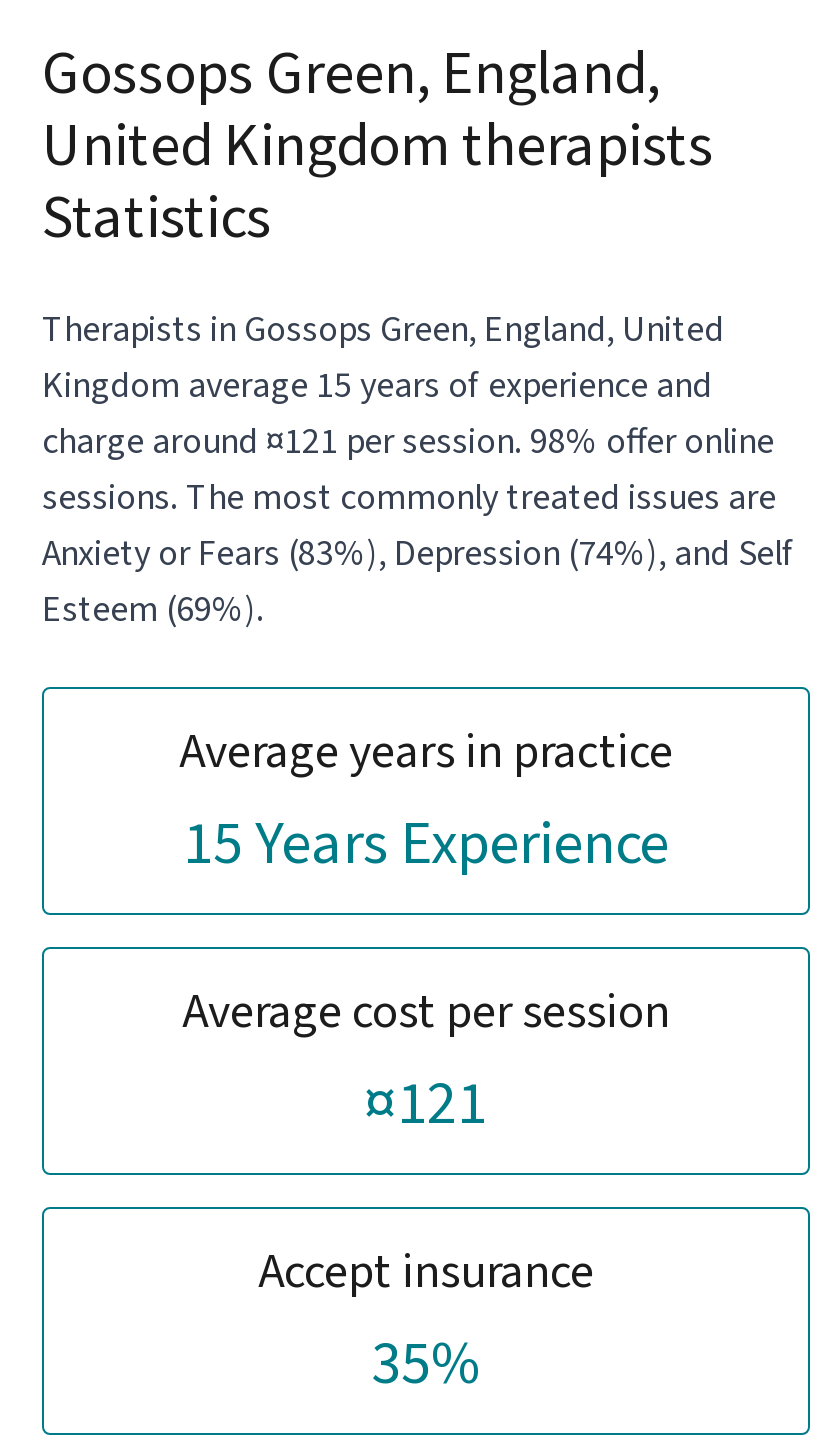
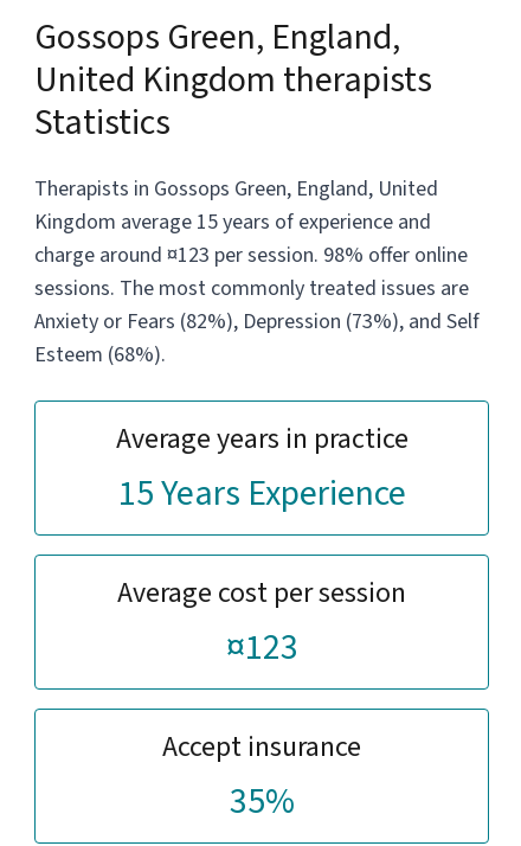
- charge around ¤121 per session. 98% offer online
+ charge around ¤123 per session. 98% offer online

- Anxiety or Fears (83%), Depression (74%), and Self
+ Anxiety or Fears (82%), Depression (73%), and Self

- Esteem (69%).
+ Esteem (68%).

- ¤121
+ ¤123
